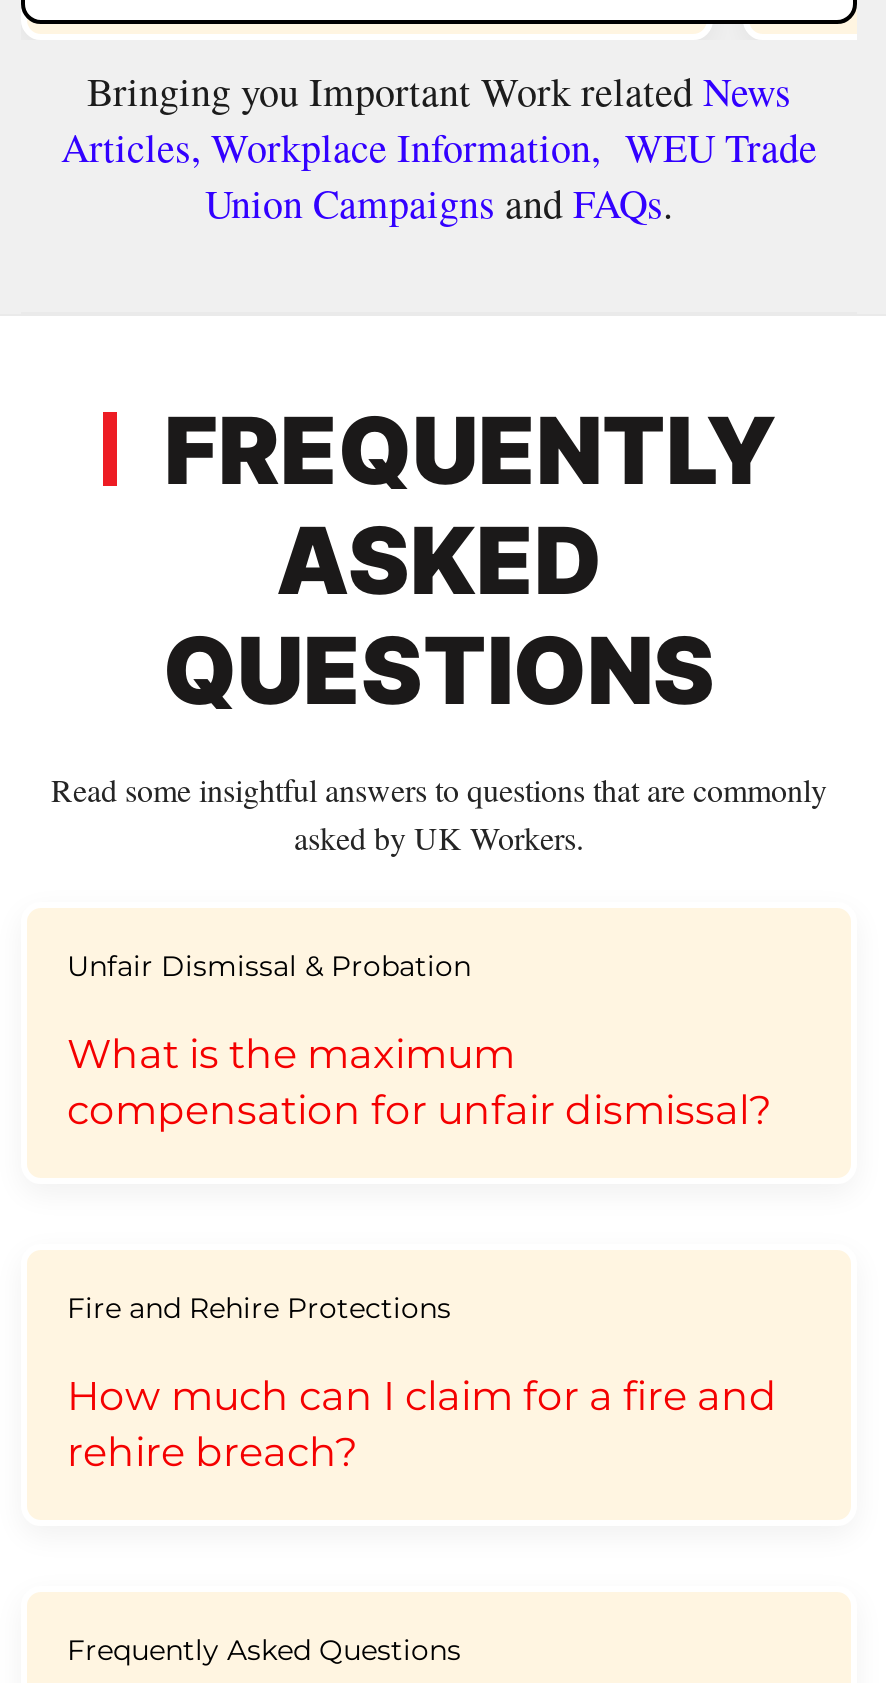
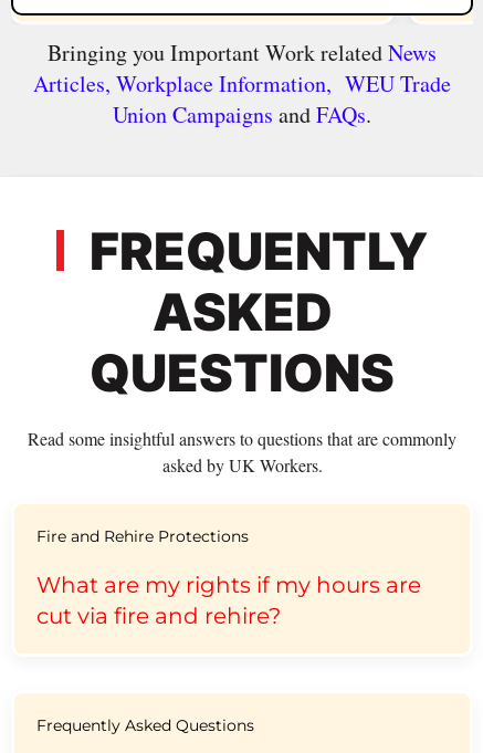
- Unfair Dismissal & Probation
- What is the maximum
- compensation for unfair dismissal?

- How much can I claim for a fire and
- rehire breach?
+ What are my rights if my hours are
+ cut via fire and rehire?
